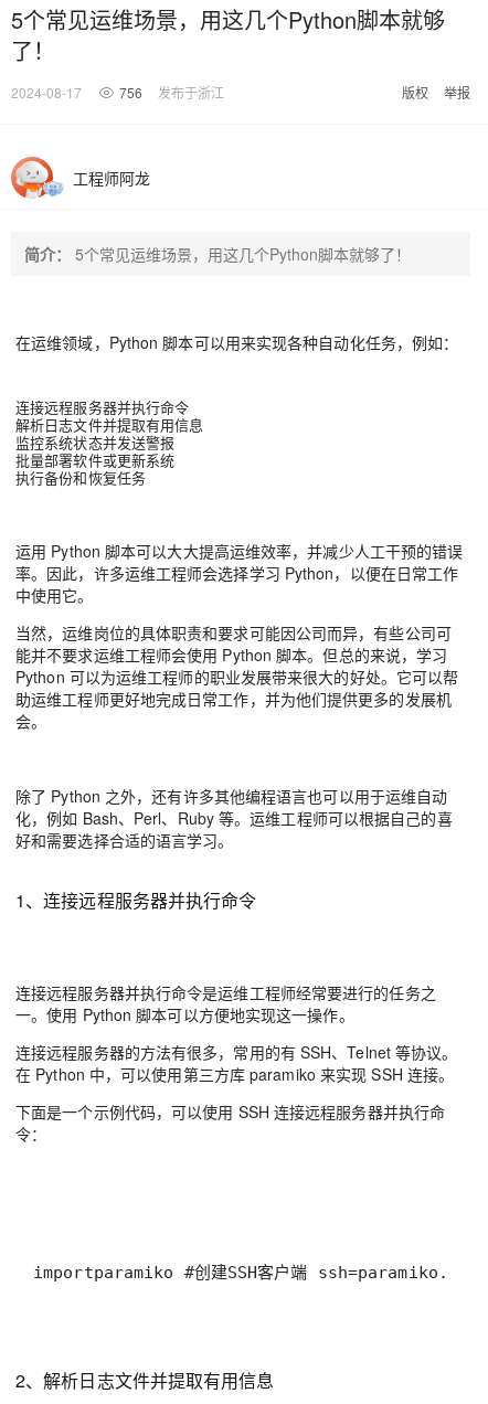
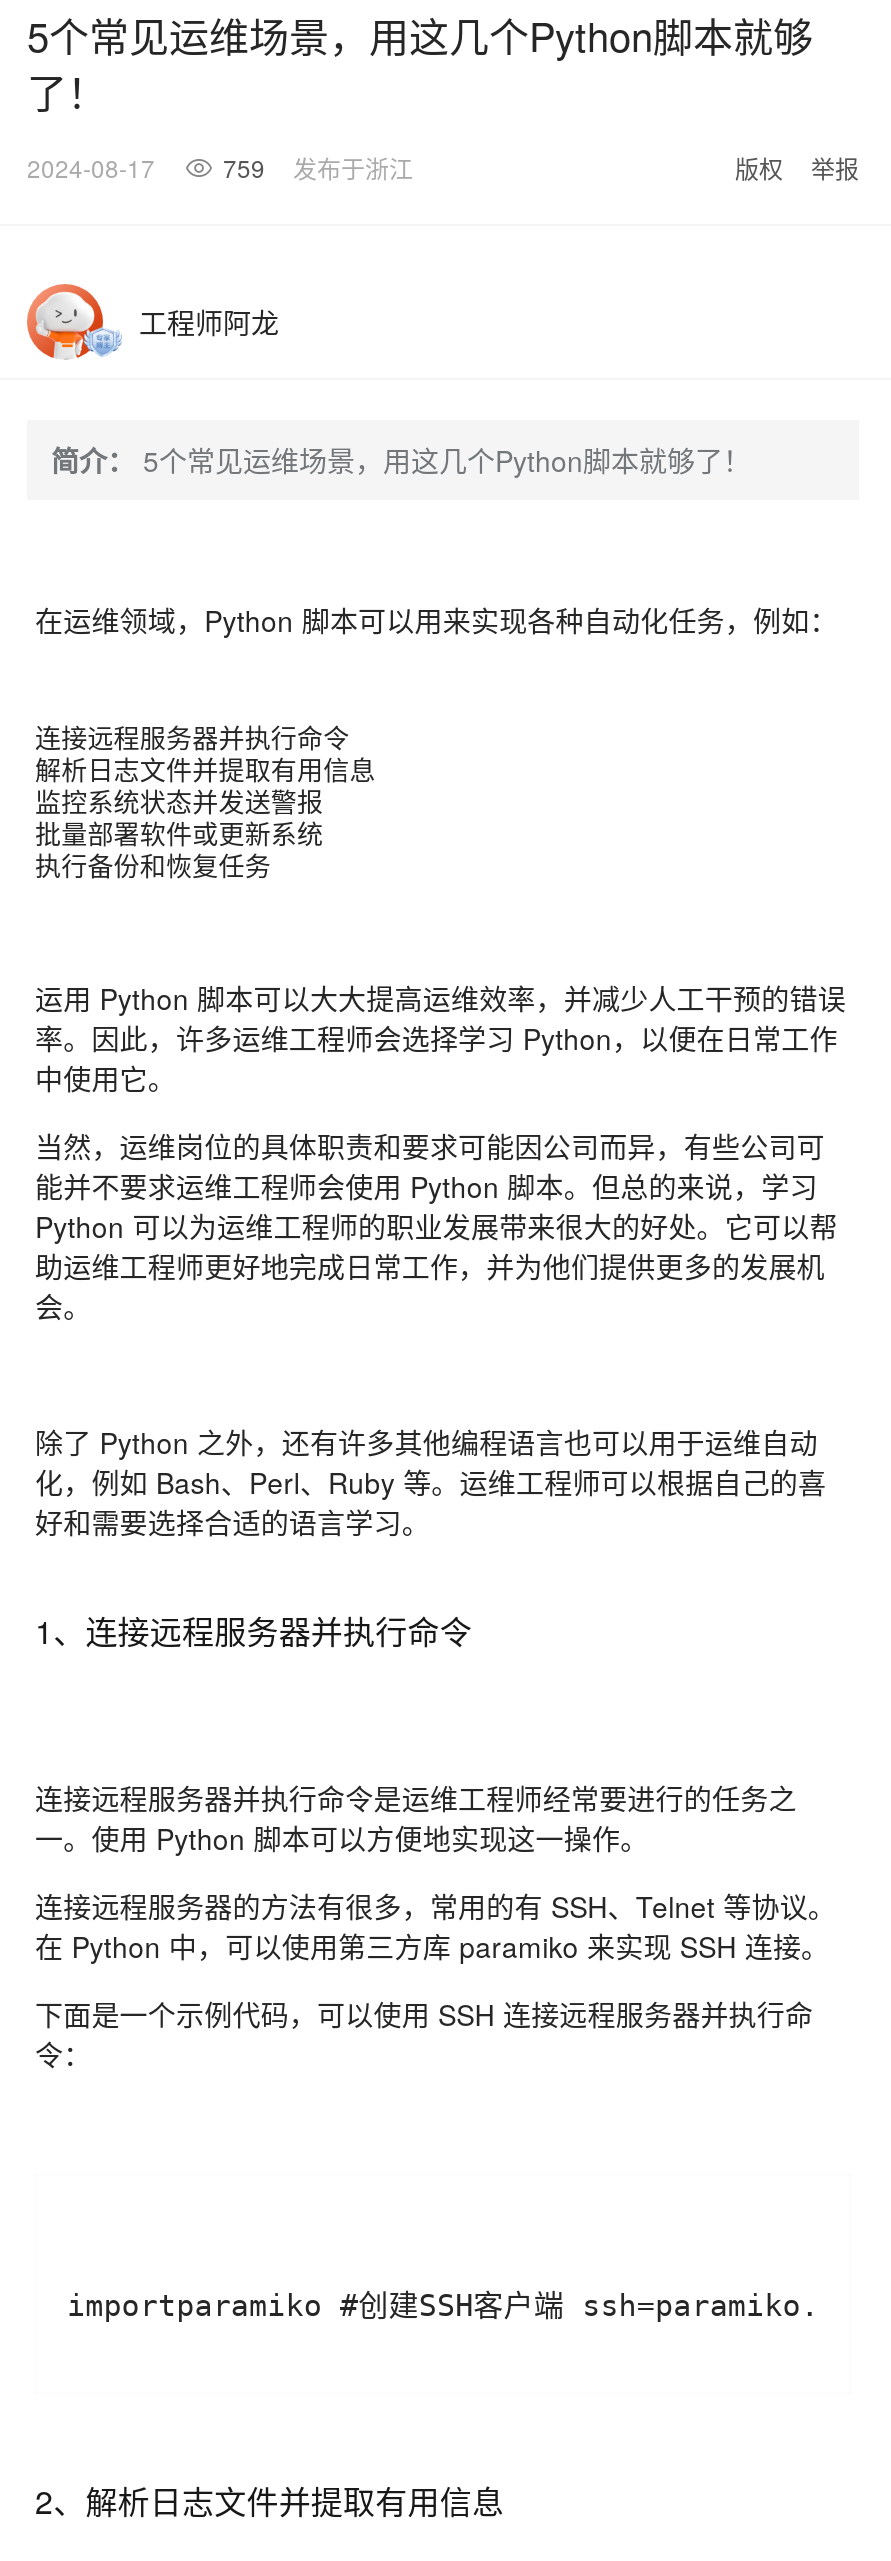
- 2024-08-17 756 发布于浙江
+ 2024-08-17 759 发布于浙江
